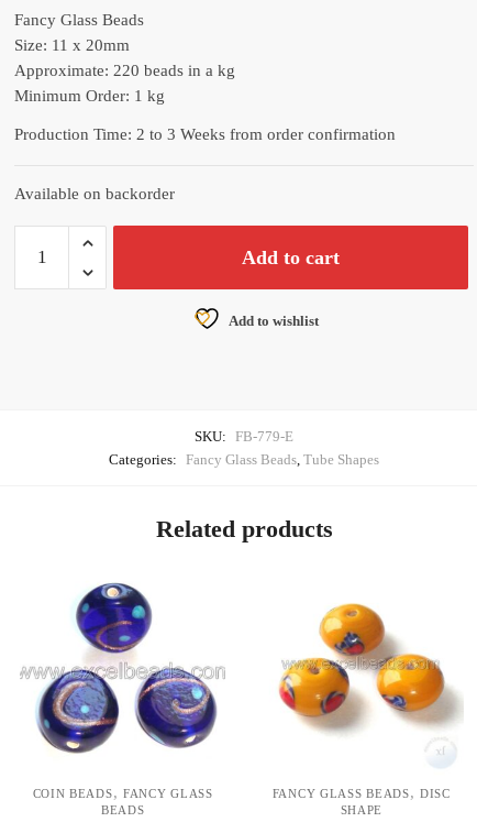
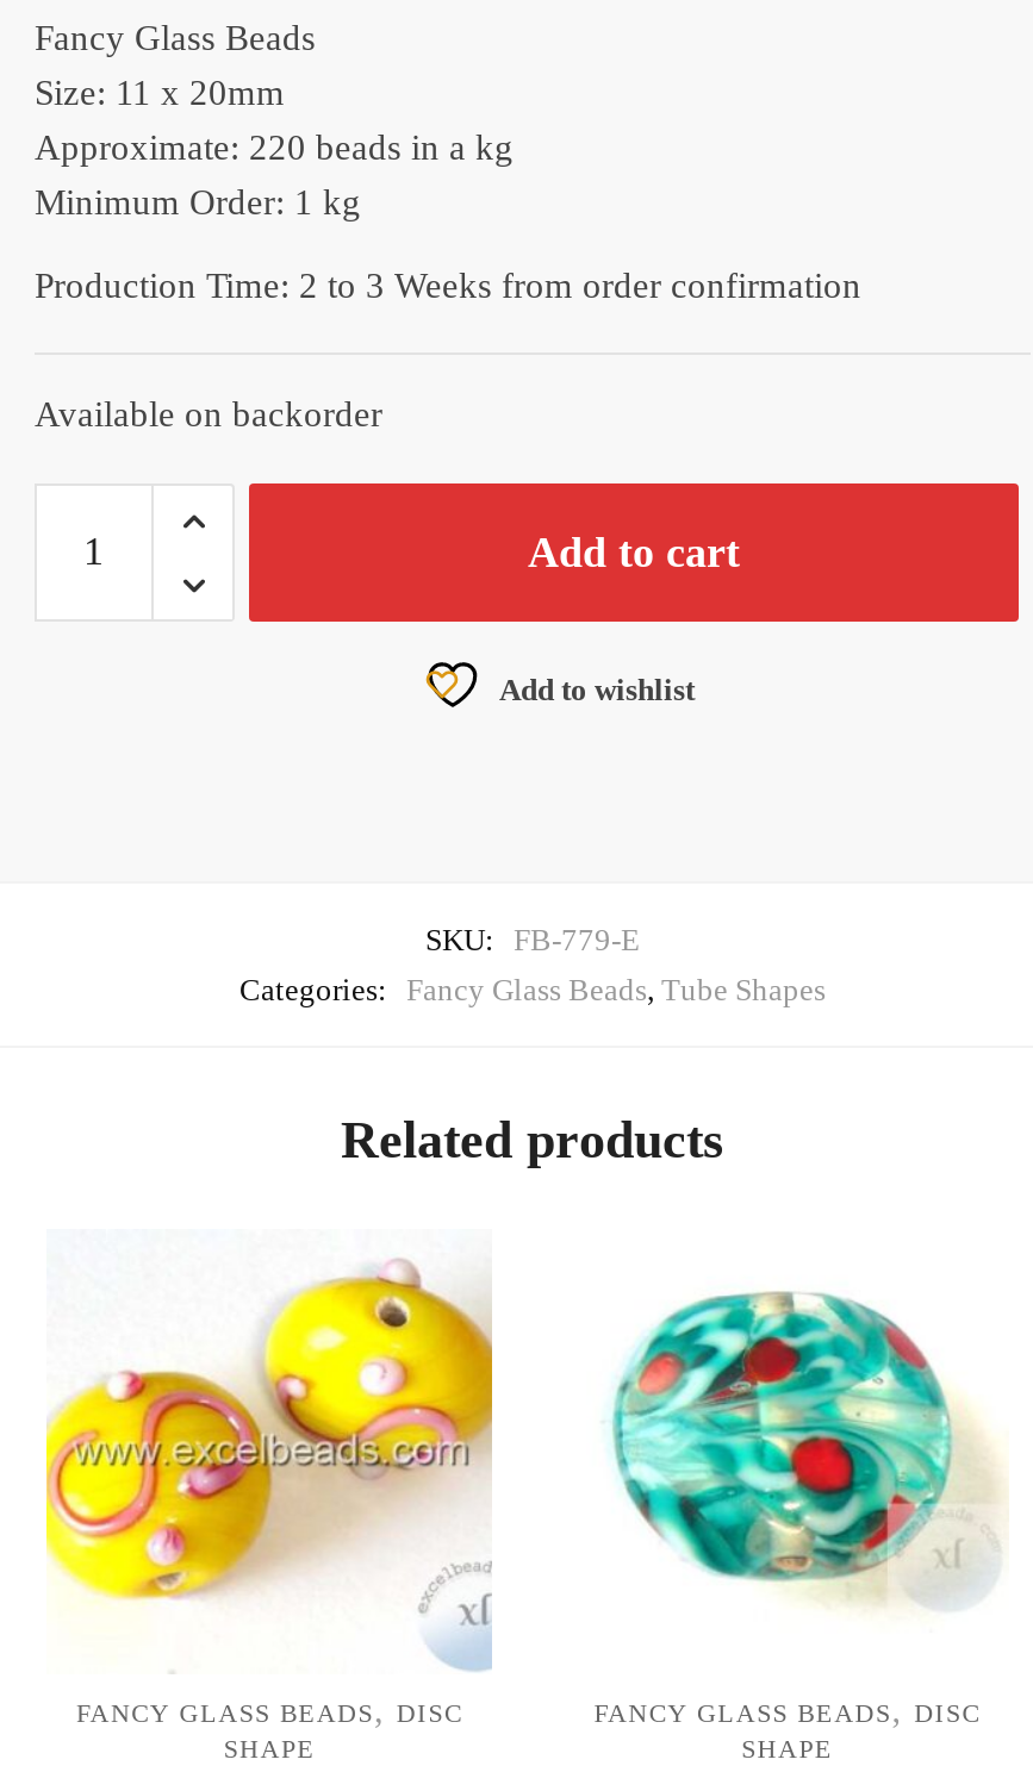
- [image]
- COIN BEADS, FANCY GLASS
- BEADS
+ [image]
+ FANCY GLASS BEADS, DISC
+ SHAPE

- [image]
+ [image]
